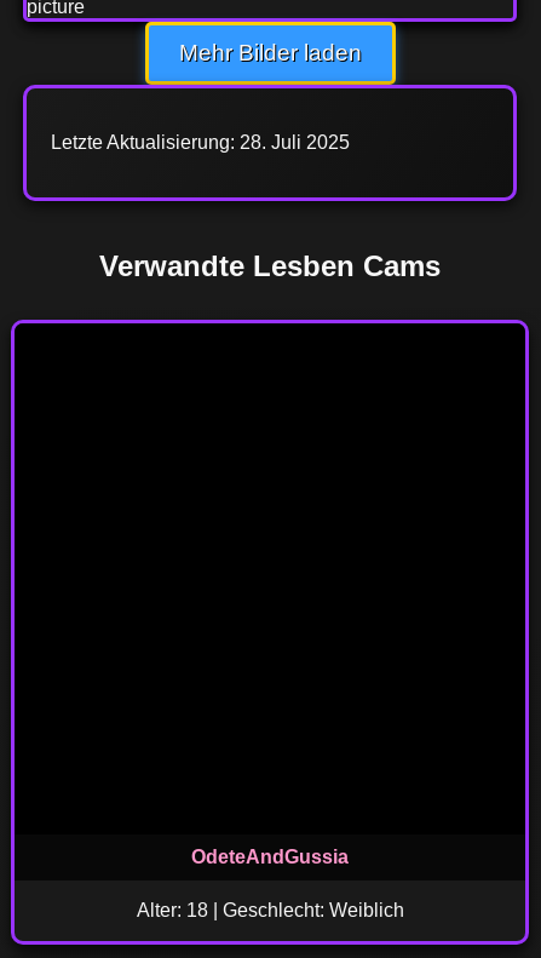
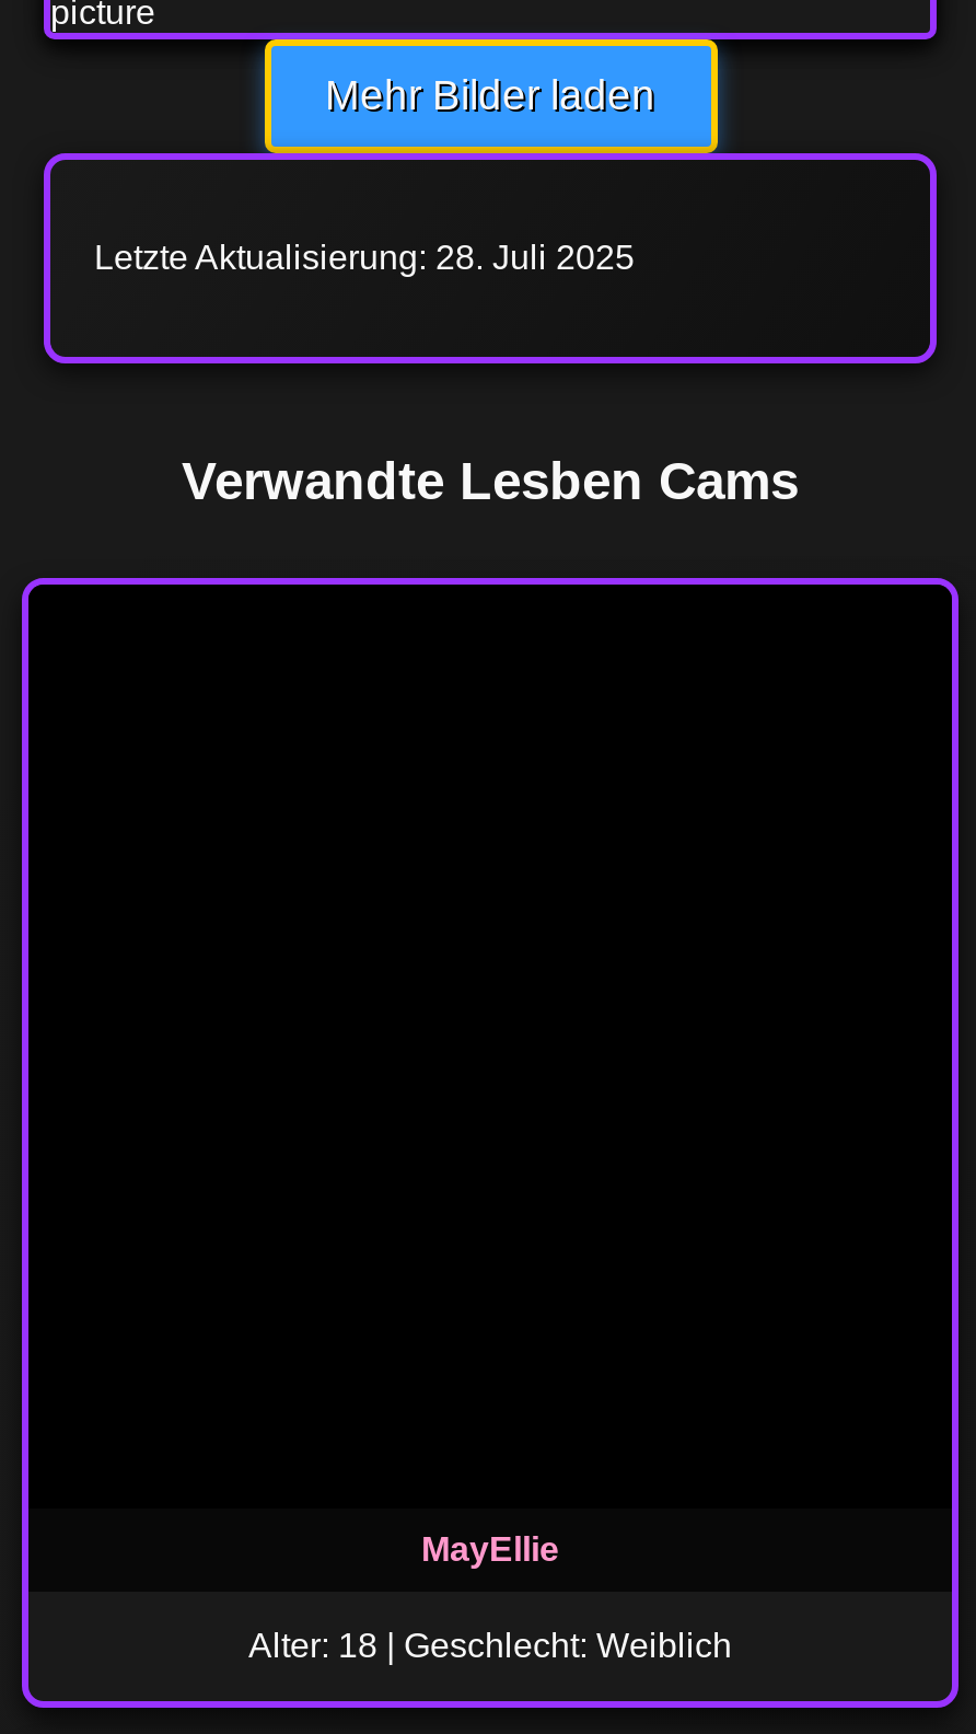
- OdeteAndGussia
+ MayEllie
